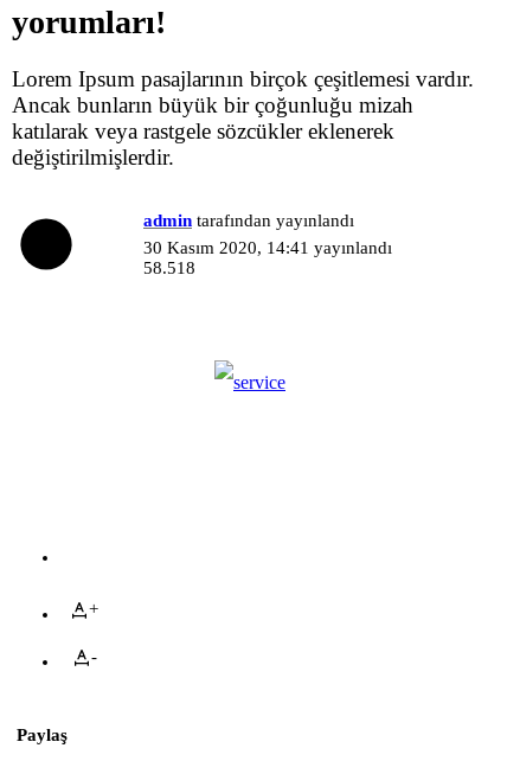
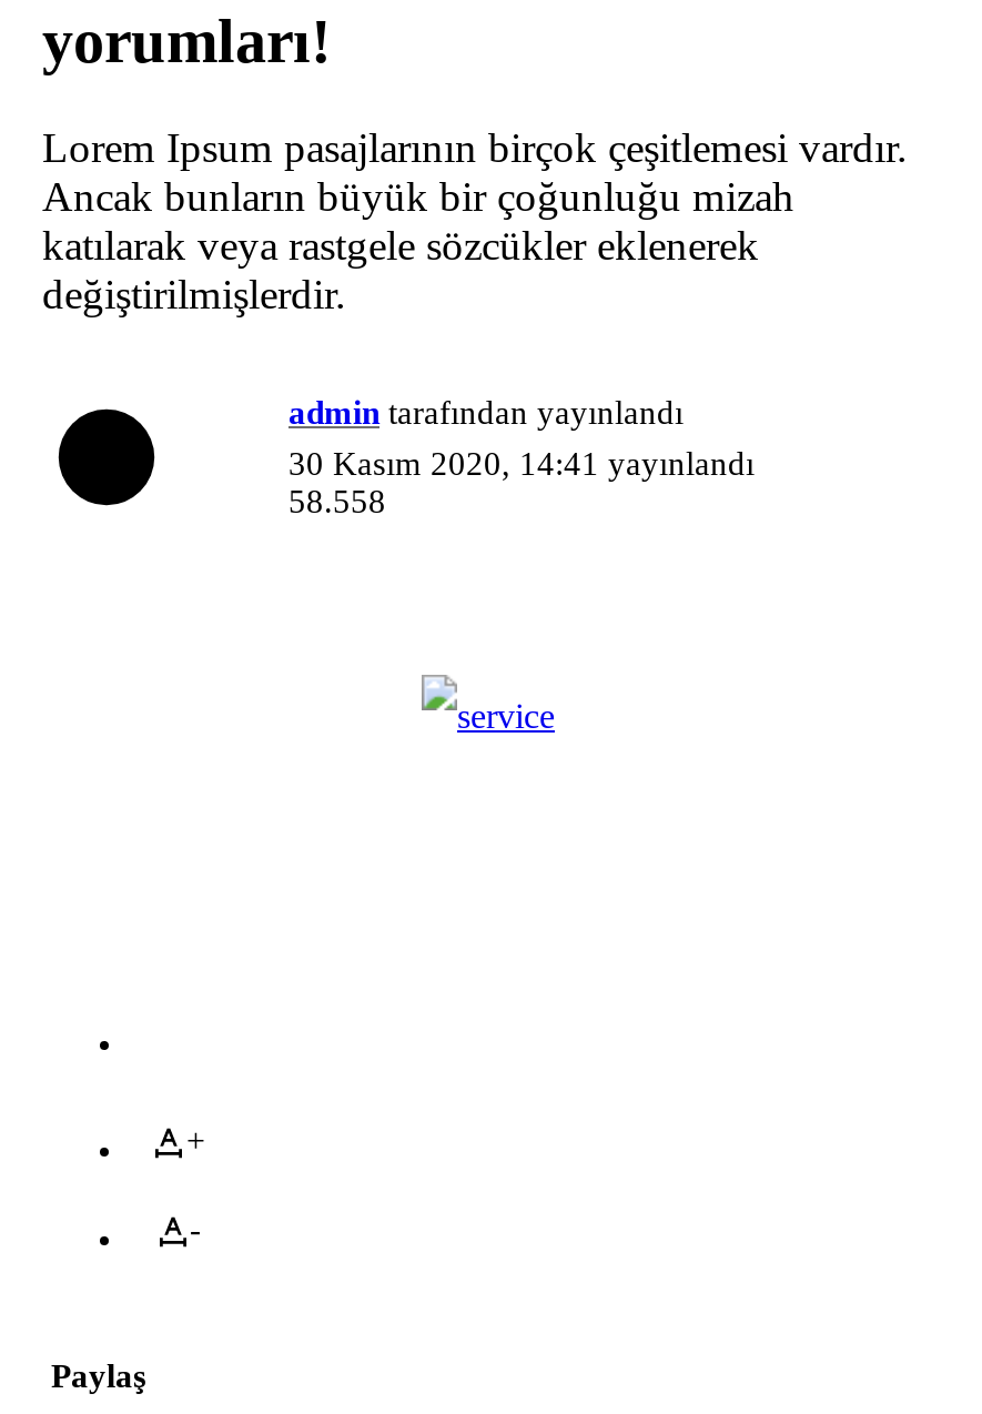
- 58.518
+ 58.558
